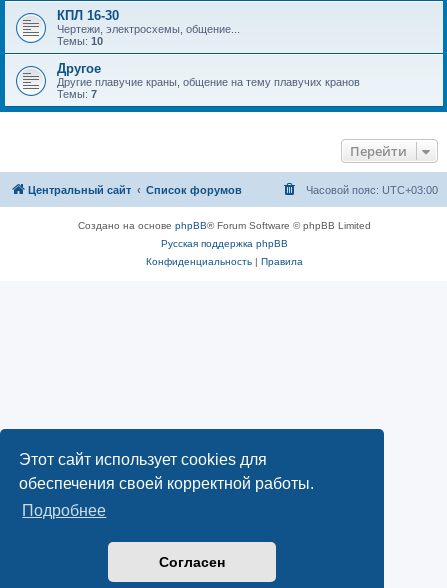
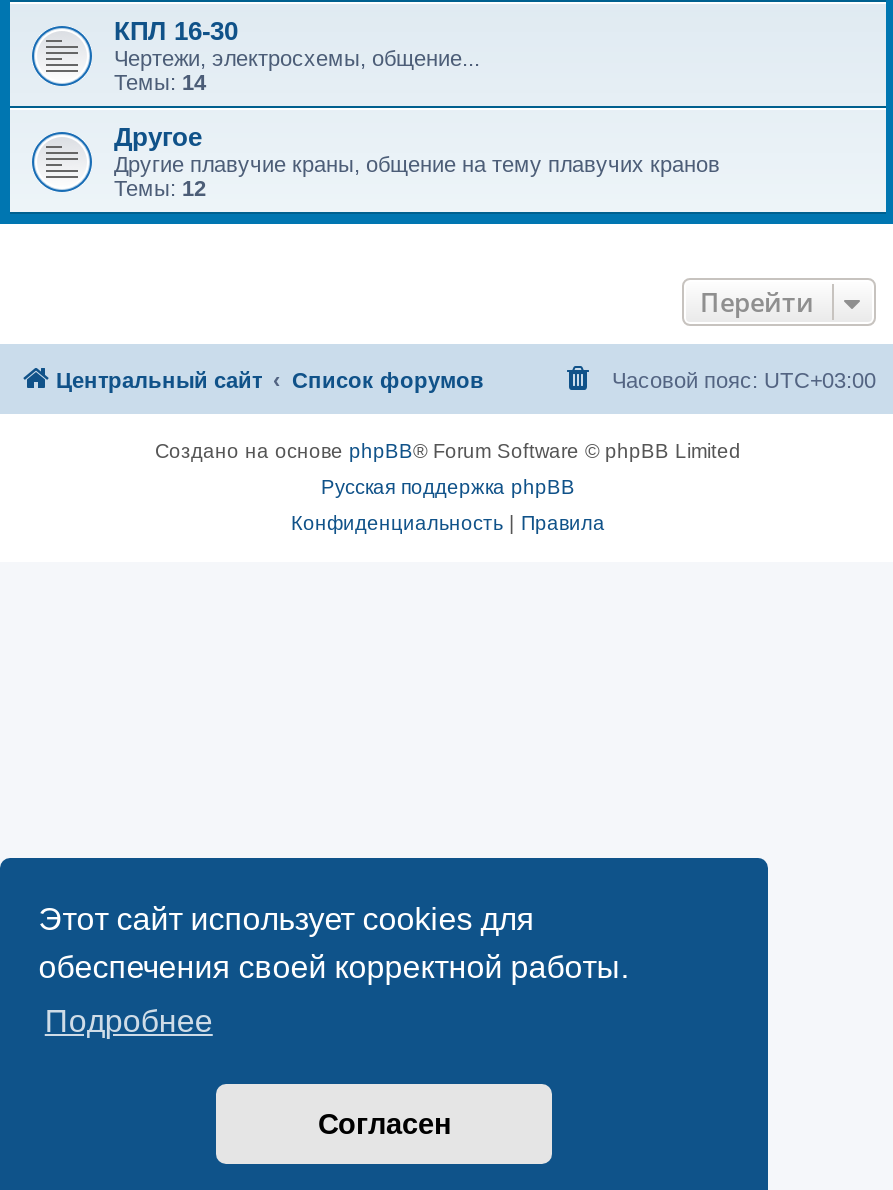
- Темы: 10
+ Темы: 14

- Темы: 7
+ Темы: 12
